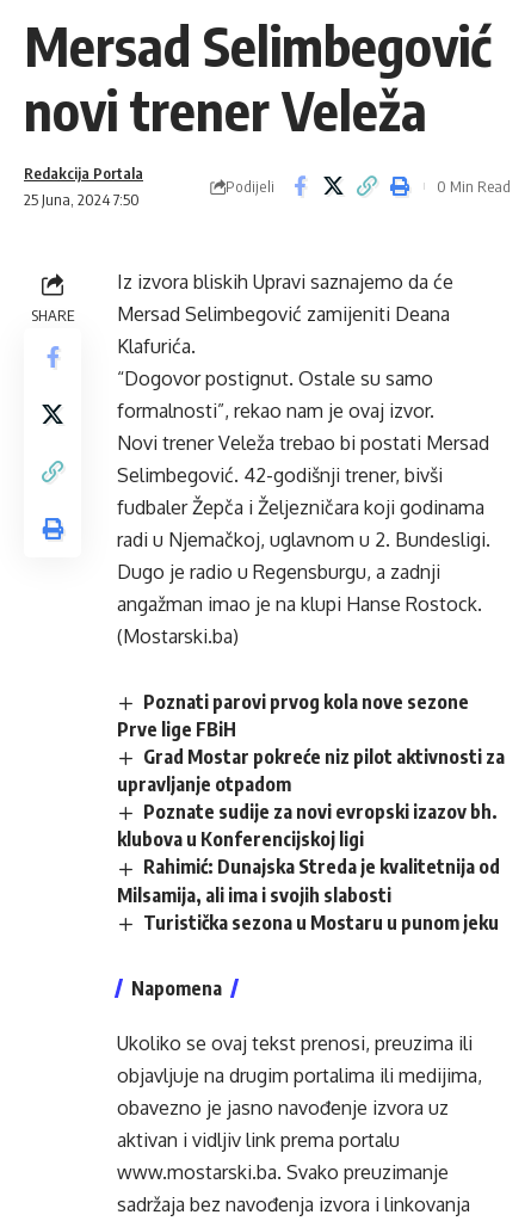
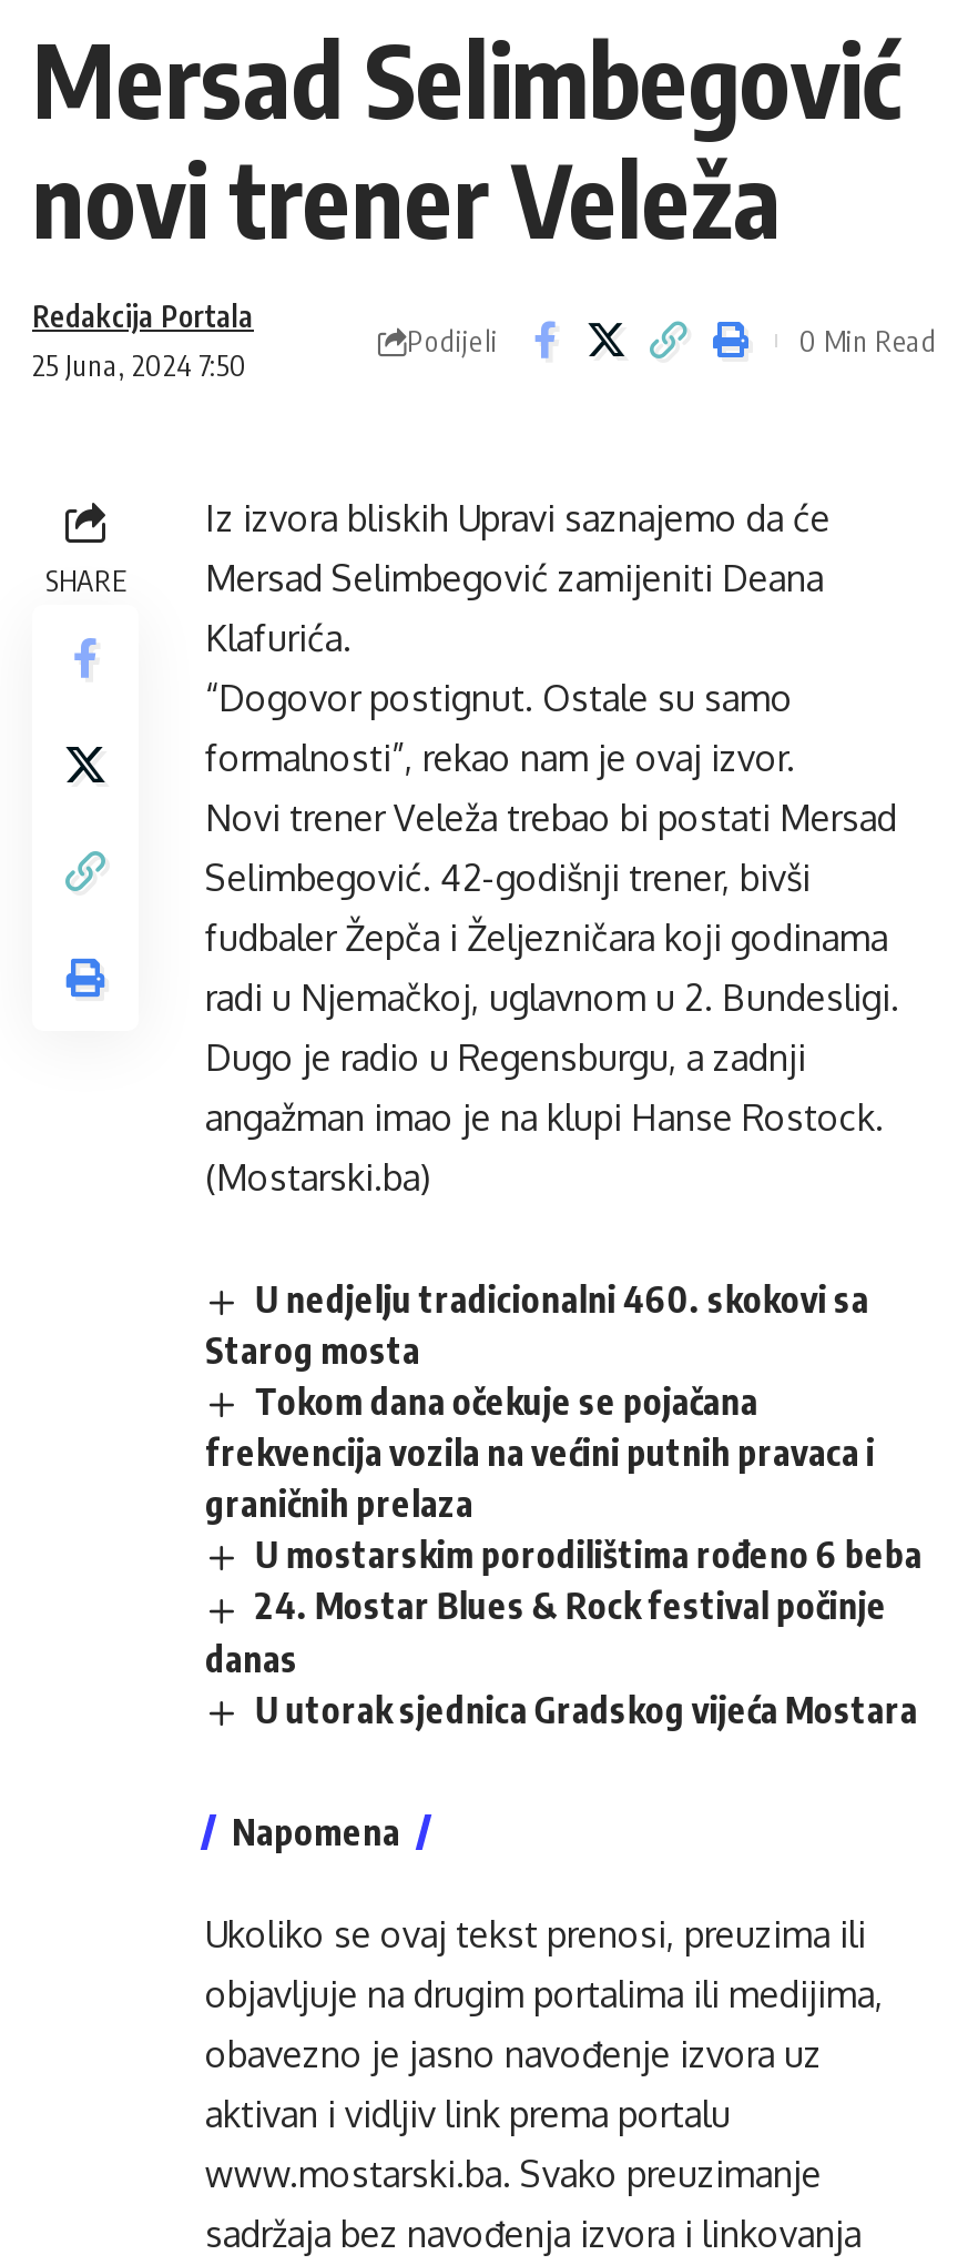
- Poznati parovi prvog kola nove sezone
- Prve lige FBiH
- Grad Mostar pokreće niz pilot aktivnosti za
- upravljanje otpadom
- Poznate sudije za novi evropski izazov bh.
- klubova u Konferencijskoj ligi
- Rahimić: Dunajska Streda je kvalitetnija od
- Milsamija, ali ima i svojih slabosti
- Turistička sezona u Mostaru u punom jeku
+ U nedjelju tradicionalni 460. skokovi sa
+ Starog mosta
+ Tokom dana očekuje se pojačana
+ frekvencija vozila na većini putnih pravaca i
+ graničnih prelaza
+ U mostarskim porodilištima rođeno 6 beba
+ 24. Mostar Blues & Rock festival počinje
+ danas
+ U utorak sjednica Gradskog vijeća Mostara
